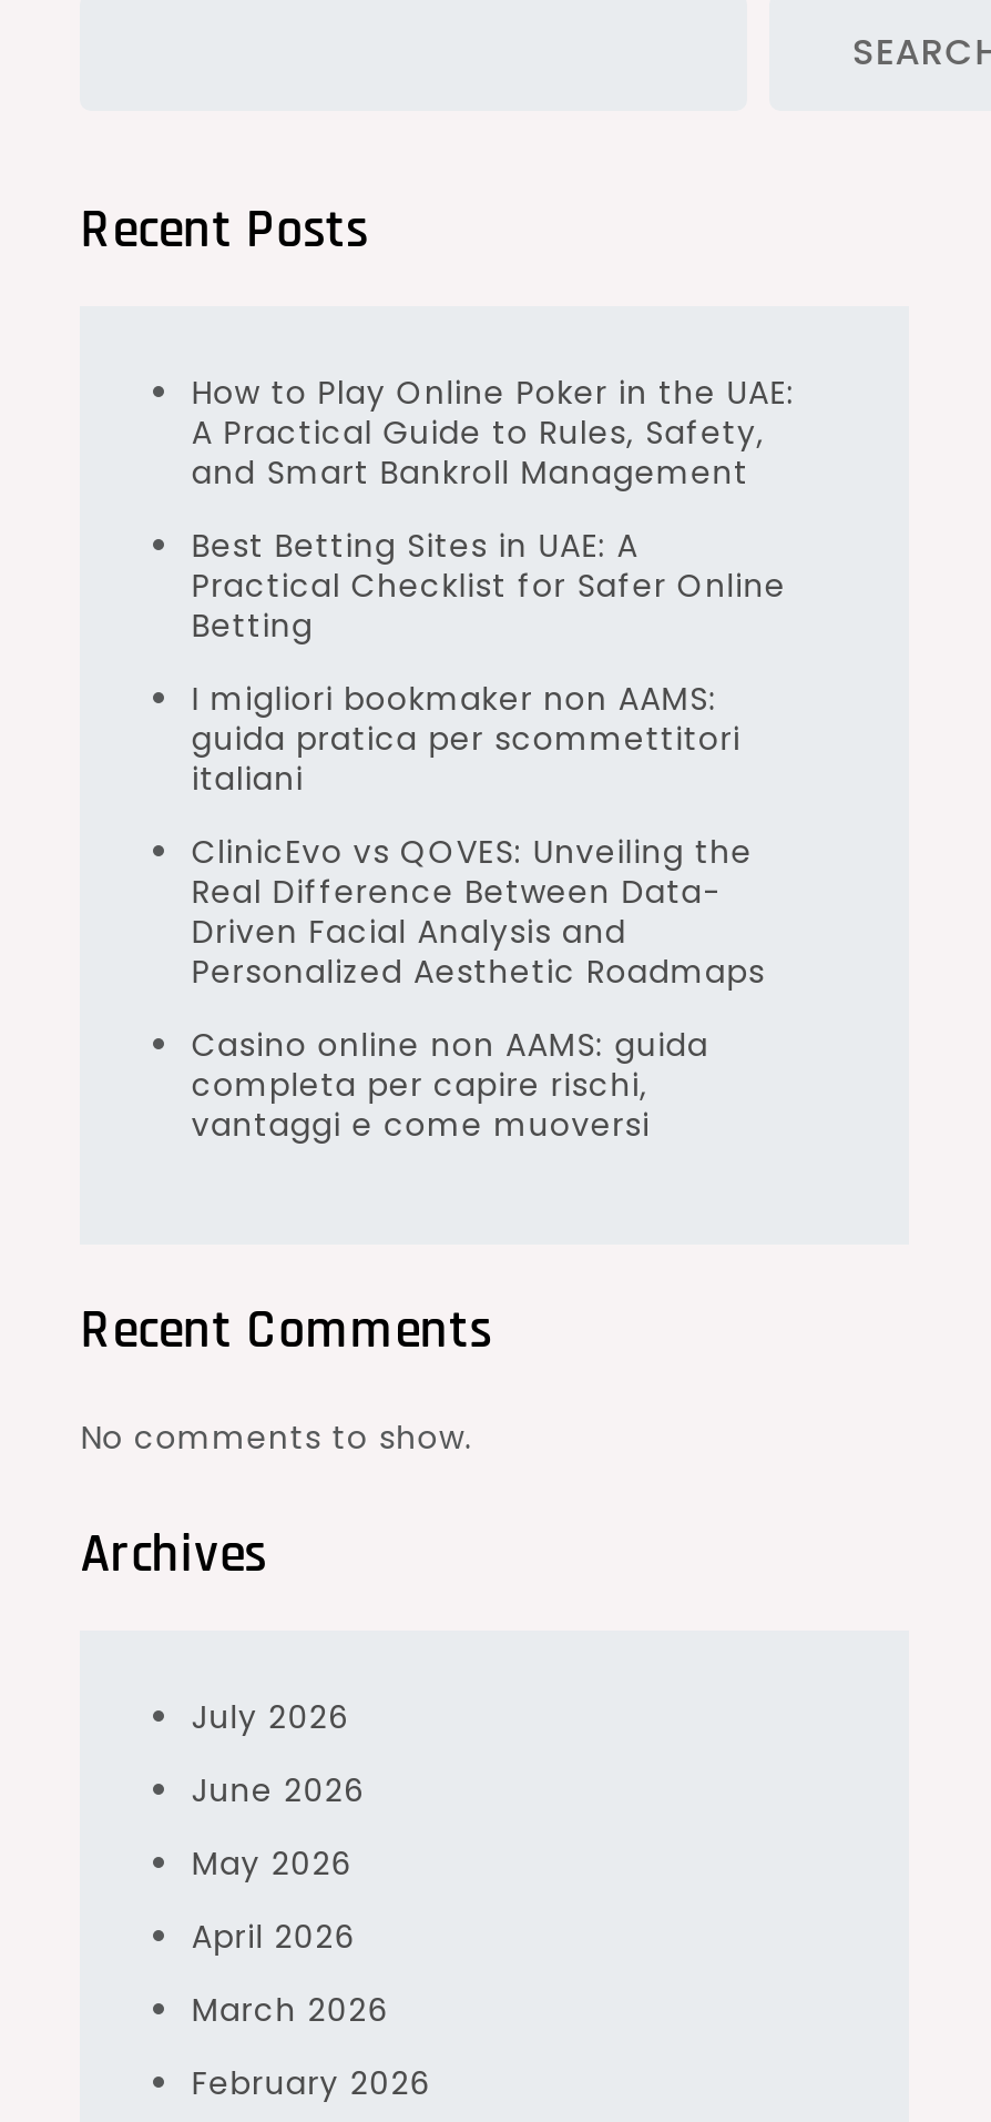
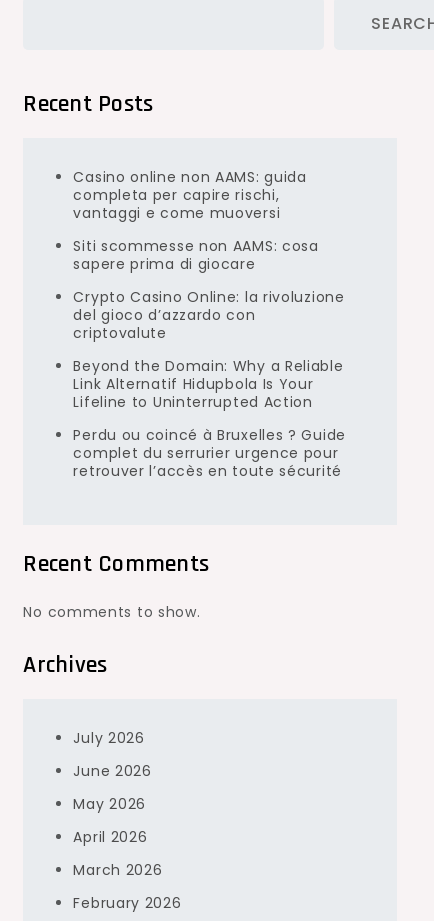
- How to Play Online Poker in the UAE:
- A Practical Guide to Rules, Safety,
- and Smart Bankroll Management
- Best Betting Sites in UAE: A
- Practical Checklist for Safer Online
- Betting
- I migliori bookmaker non AAMS:
- guida pratica per scommettitori
- italiani
- ClinicEvo vs QOVES: Unveiling the
- Real Difference Between Data-
- Driven Facial Analysis and
- Personalized Aesthetic Roadmaps

moved up: Casino online non AAMS: guida | completa per capire rischi, | vantaggi e come muoversi

+ Siti scommesse non AAMS: cosa
+ sapere prima di giocare
+ Crypto Casino Online: la rivoluzione
+ del gioco d’azzardo con
+ criptovalute
+ Beyond the Domain: Why a Reliable
+ Link Alternatif Hidupbola Is Your
+ Lifeline to Uninterrupted Action
+ Perdu ou coincé à Bruxelles ? Guide
+ complet du serrurier urgence pour
+ retrouver l’accès en toute sécurité
